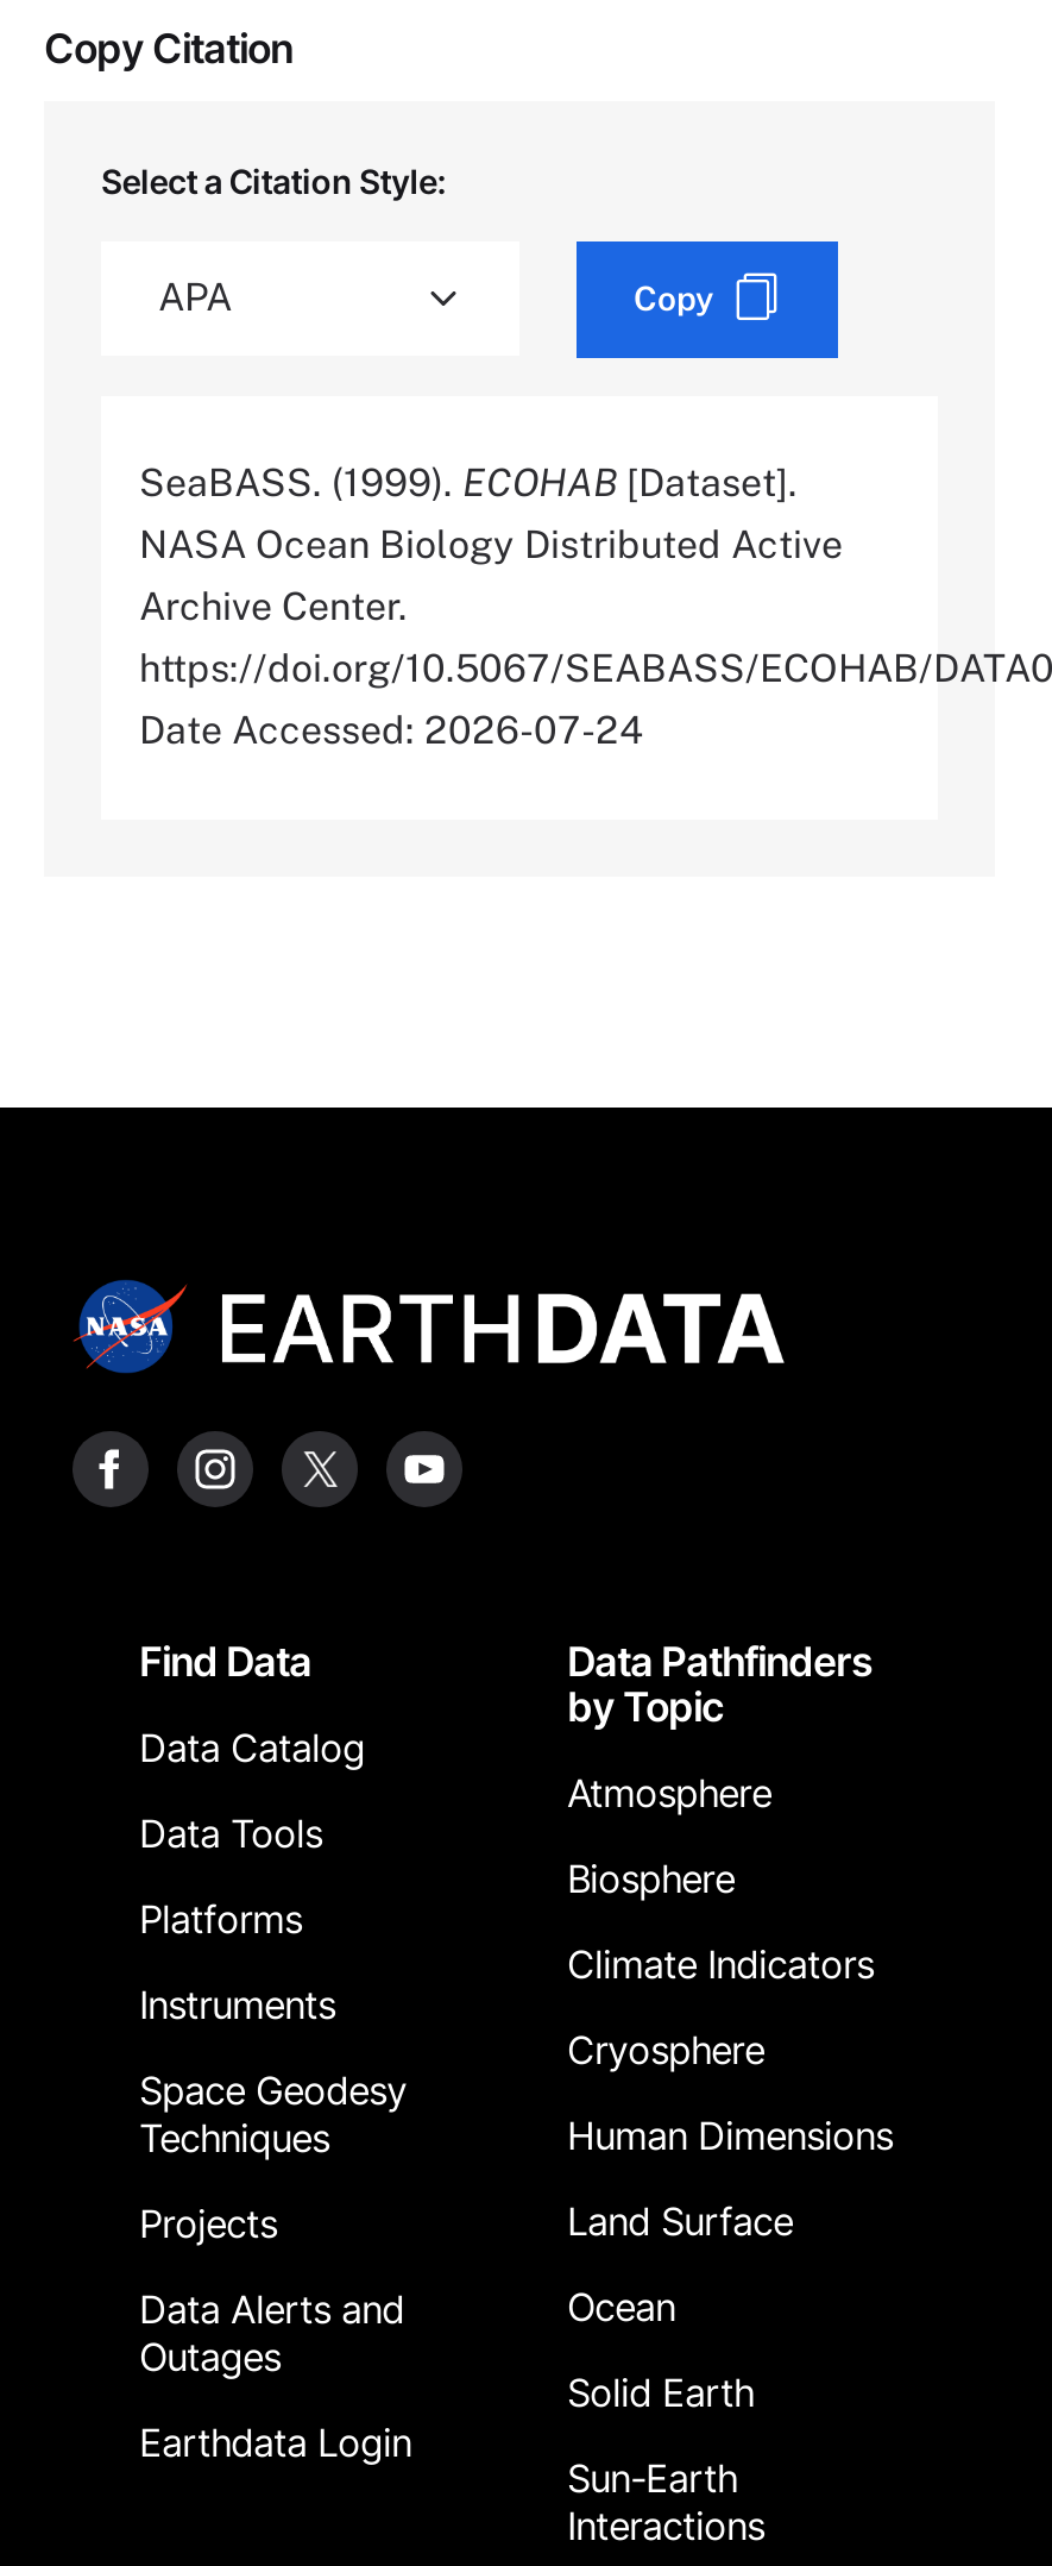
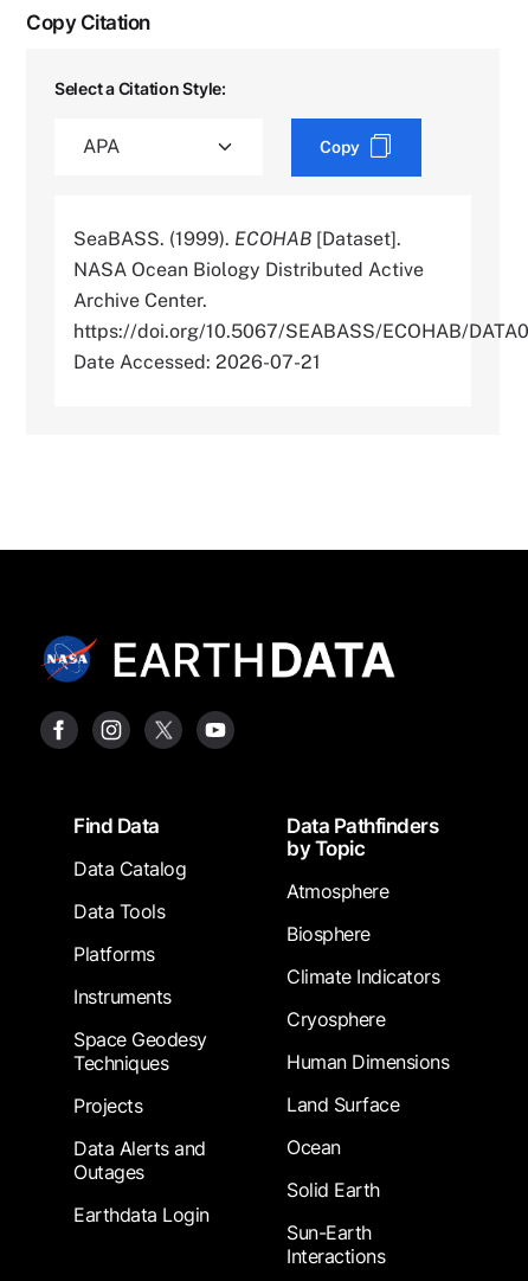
- Date Accessed: 2026-07-24
+ Date Accessed: 2026-07-21
